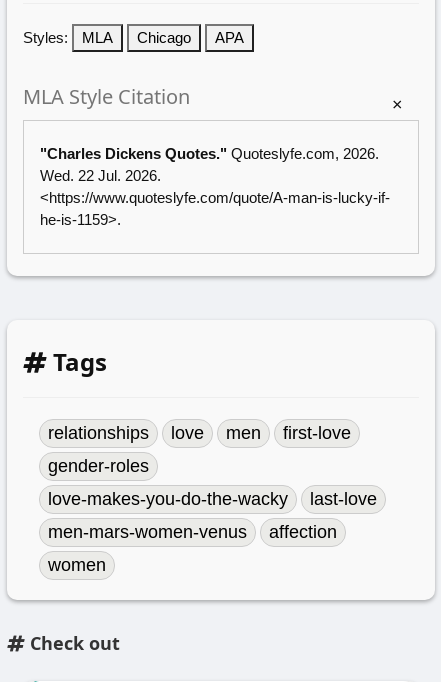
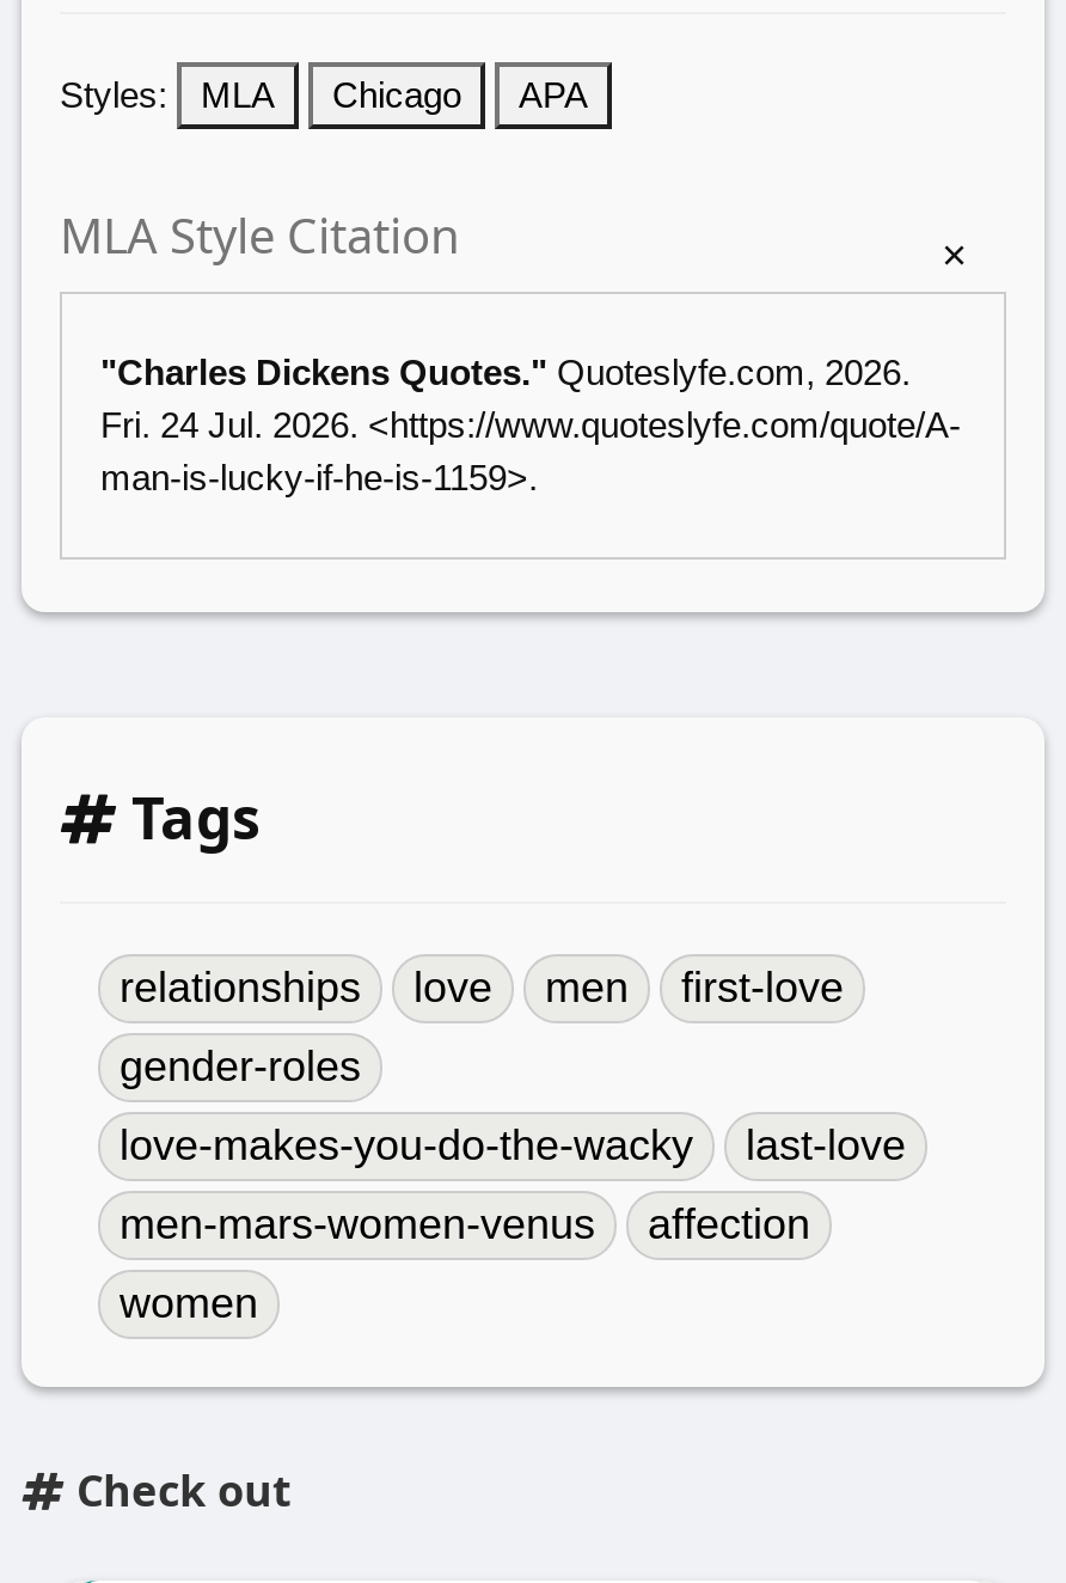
- Wed. 22 Jul. 2026.
- <https://www.quoteslyfe.com/quote/A-man-is-lucky-if-
- he-is-1159>.
+ Fri. 24 Jul. 2026. <https://www.quoteslyfe.com/quote/A-
+ man-is-lucky-if-he-is-1159>.
